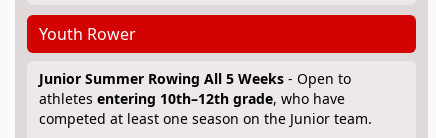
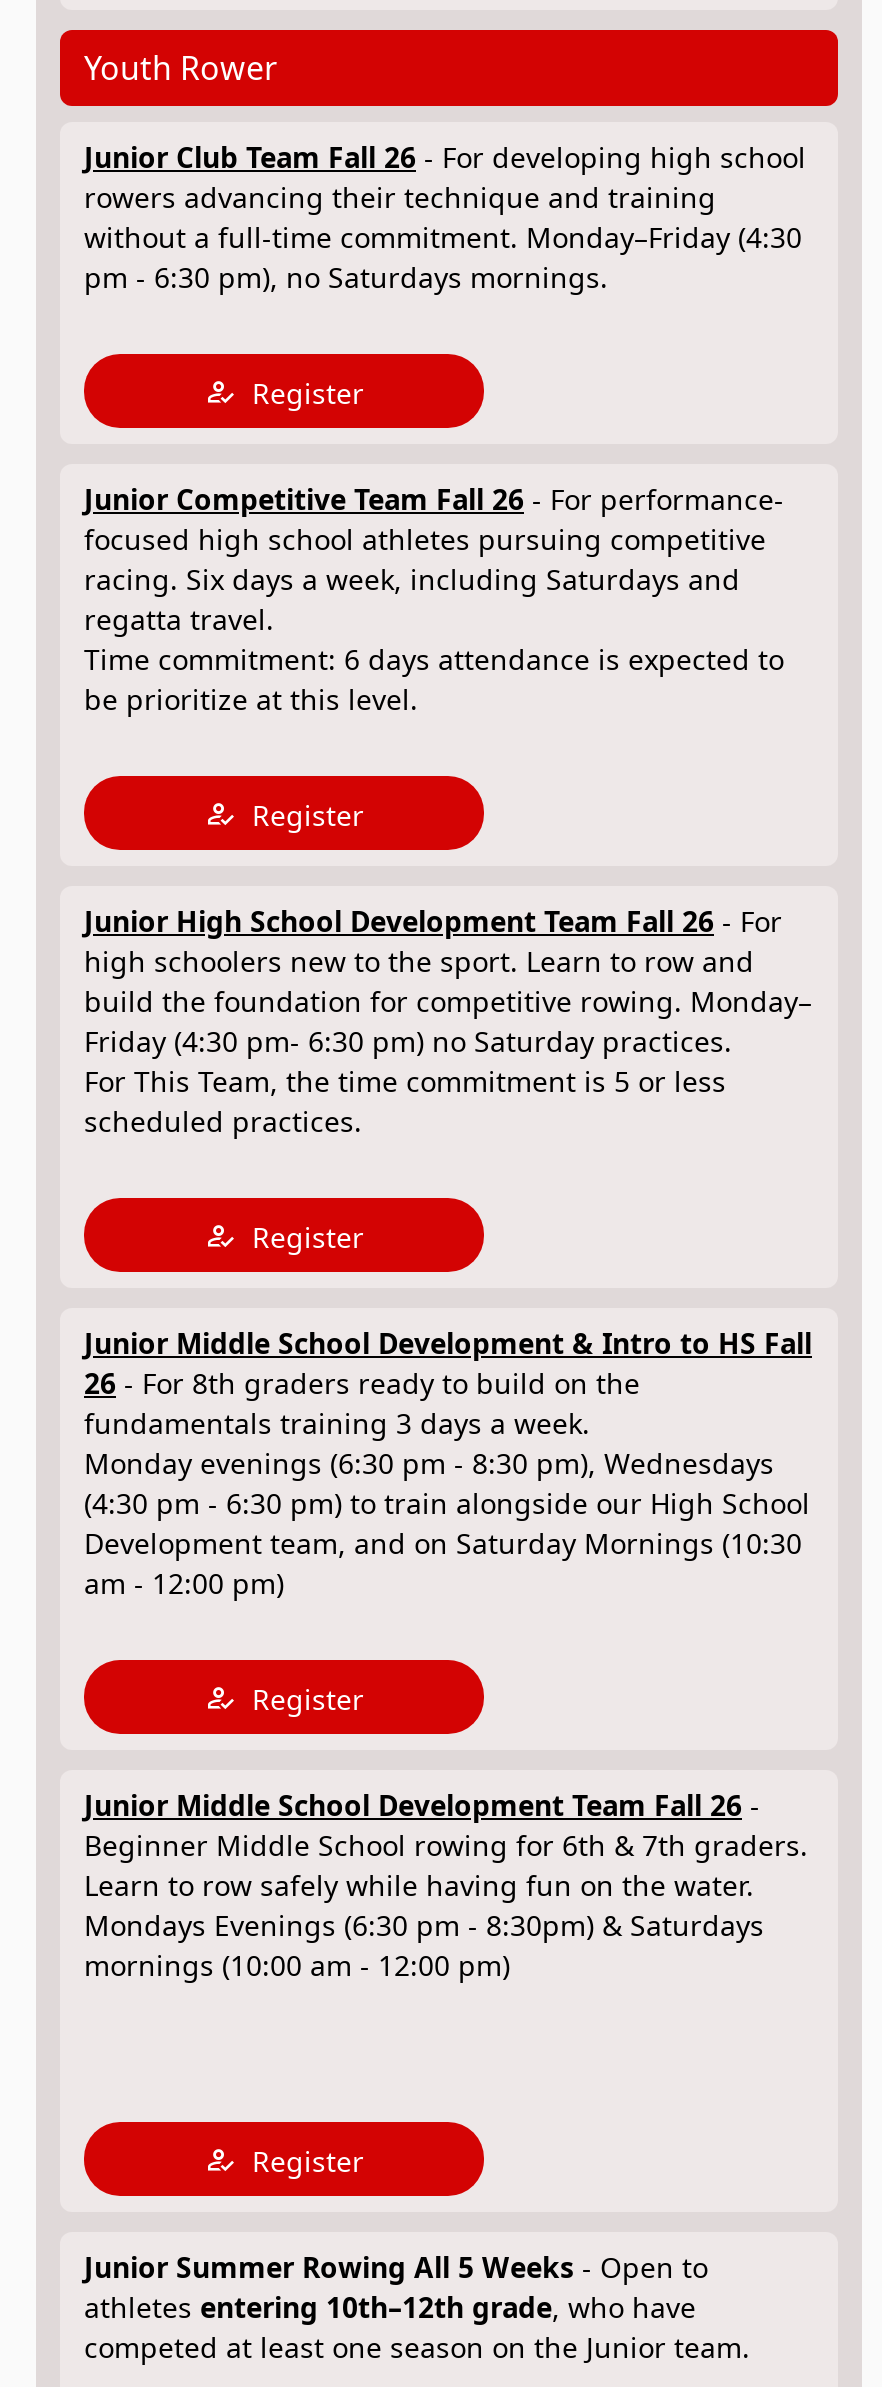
+ Junior Club Team Fall 26 - For developing high school
+ rowers advancing their technique and training
+ without a full-time commitment. Monday–Friday (4:30
+ pm - 6:30 pm), no Saturdays mornings.
+ Register
+ Junior Competitive Team Fall 26 - For performance-
+ focused high school athletes pursuing competitive
+ racing. Six days a week, including Saturdays and
+ regatta travel.
+ Time commitment: 6 days attendance is expected to
+ be prioritize at this level.
+ Register
+ Junior High School Development Team Fall 26 - For
+ high schoolers new to the sport. Learn to row and
+ build the foundation for competitive rowing. Monday–
+ Friday (4:30 pm- 6:30 pm) no Saturday practices.
+ For This Team, the time commitment is 5 or less
+ scheduled practices.
+ Register
+ Junior Middle School Development & Intro to HS Fall
+ 26 - For 8th graders ready to build on the
+ fundamentals training 3 days a week.
+ Monday evenings (6:30 pm - 8:30 pm), Wednesdays
+ (4:30 pm - 6:30 pm) to train alongside our High School
+ Development team, and on Saturday Mornings (10:30
+ am - 12:00 pm)
+ Register
+ Junior Middle School Development Team Fall 26 -
+ Beginner Middle School rowing for 6th & 7th graders.
+ Learn to row safely while having fun on the water.
+ Mondays Evenings (6:30 pm - 8:30pm) & Saturdays
+ mornings (10:00 am - 12:00 pm)

+ Register
